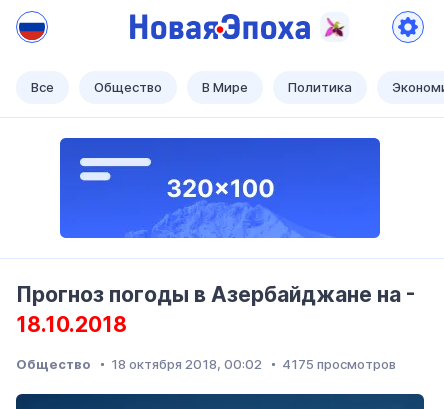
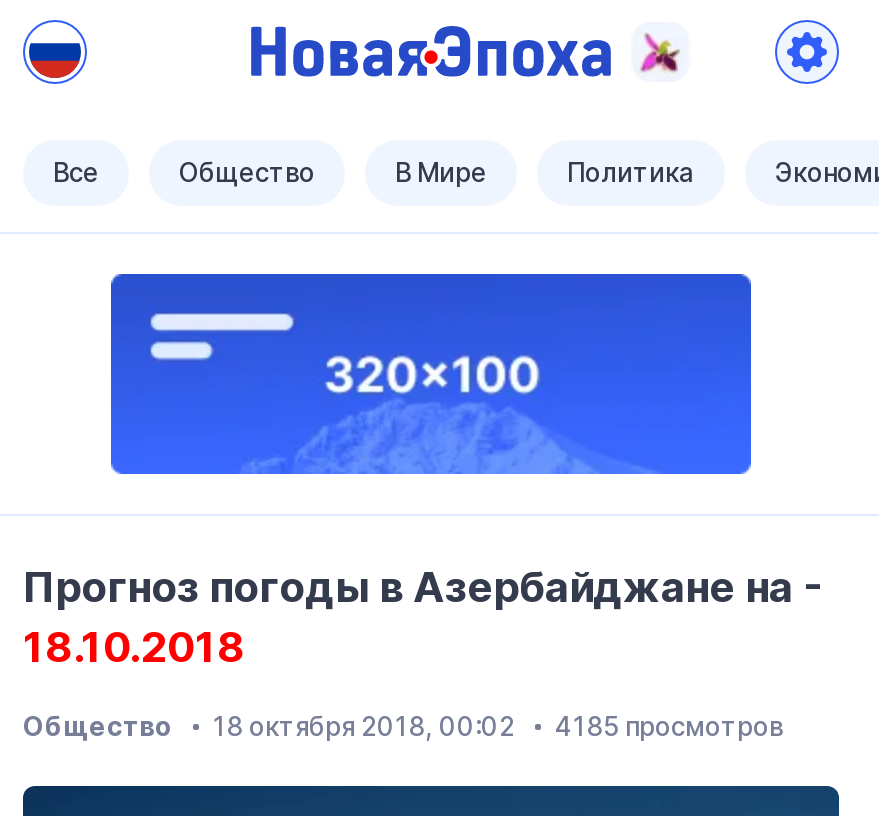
- Общество 18 октября 2018, 00:02 4175 просмотров
+ Общество 18 октября 2018, 00:02 4185 просмотров
